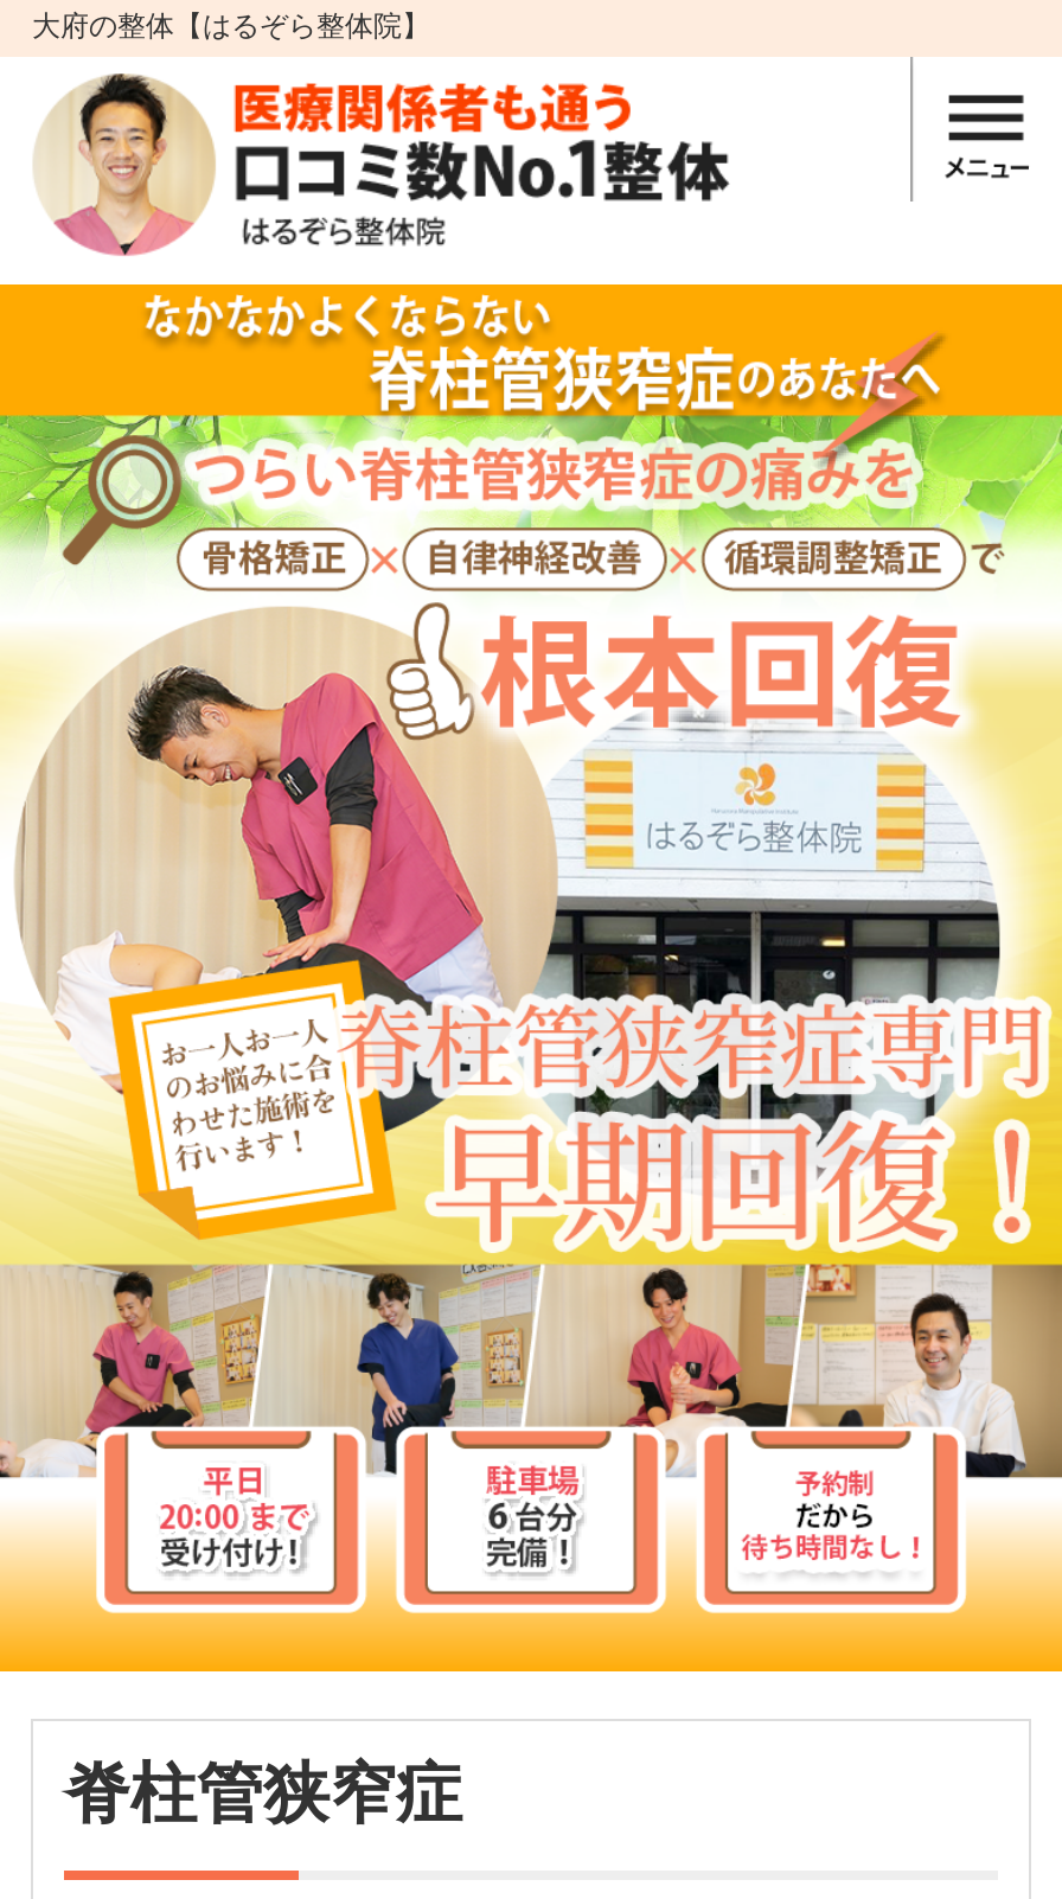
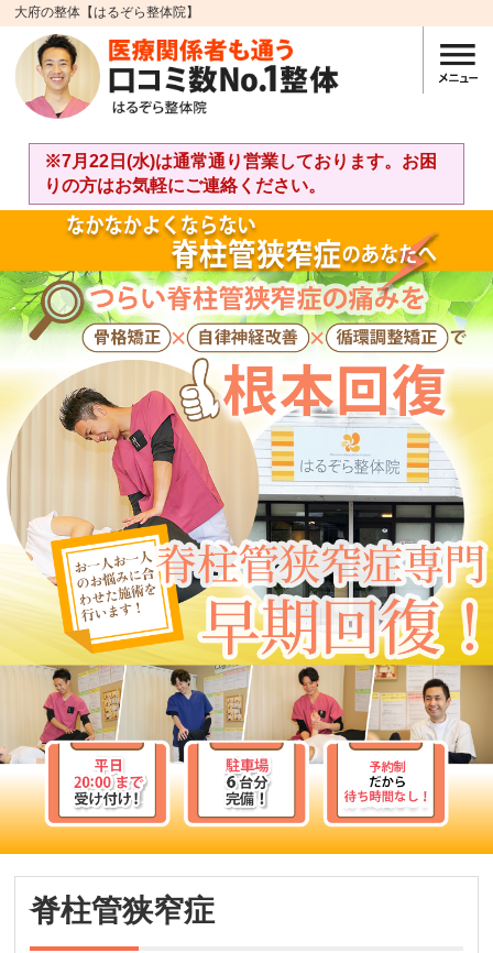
+ [image]
+ ※7月22日(水)は通常通り営業しております。お困
+ りの方はお気軽にご連絡ください。
